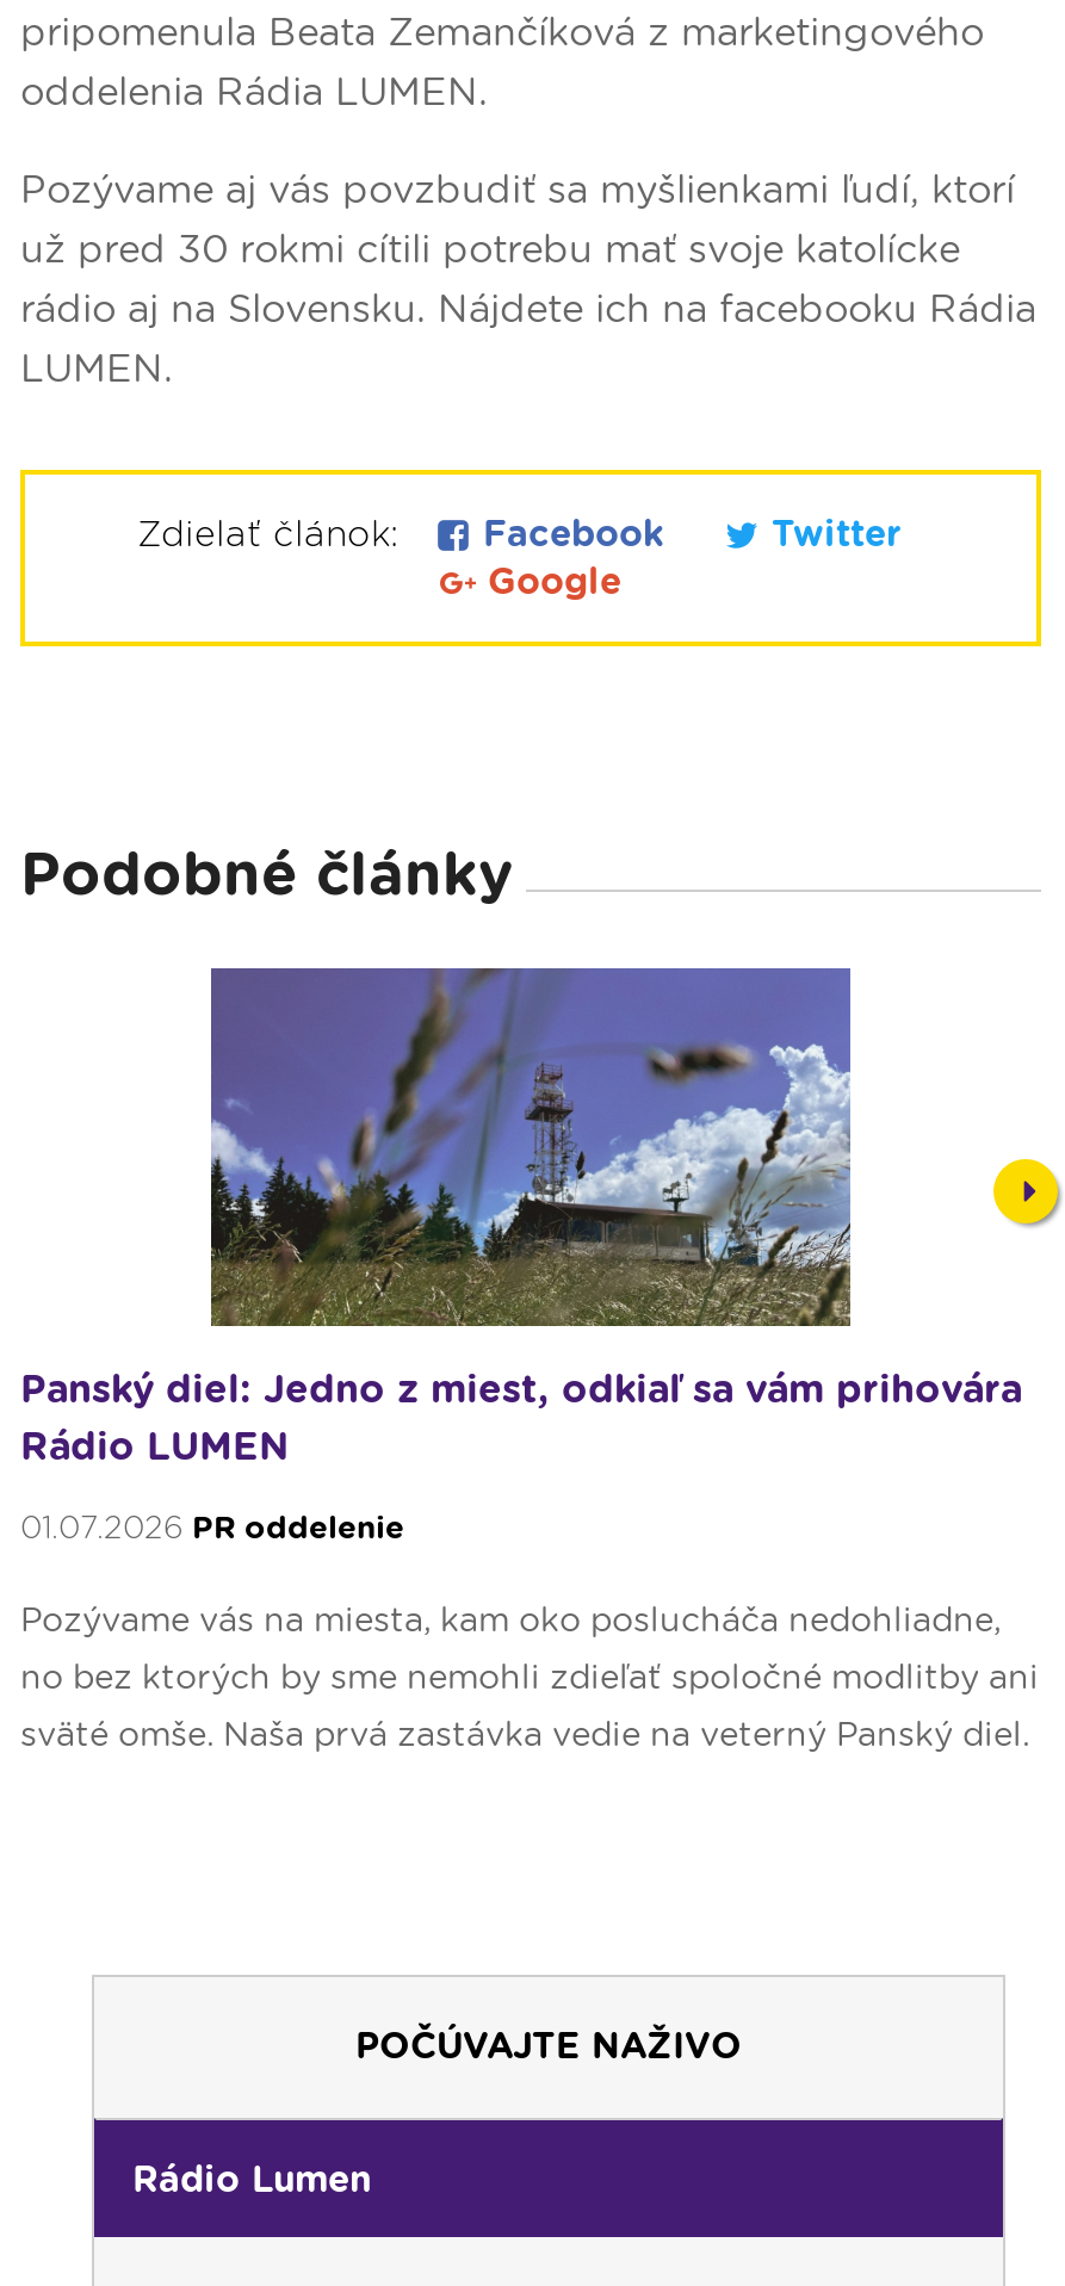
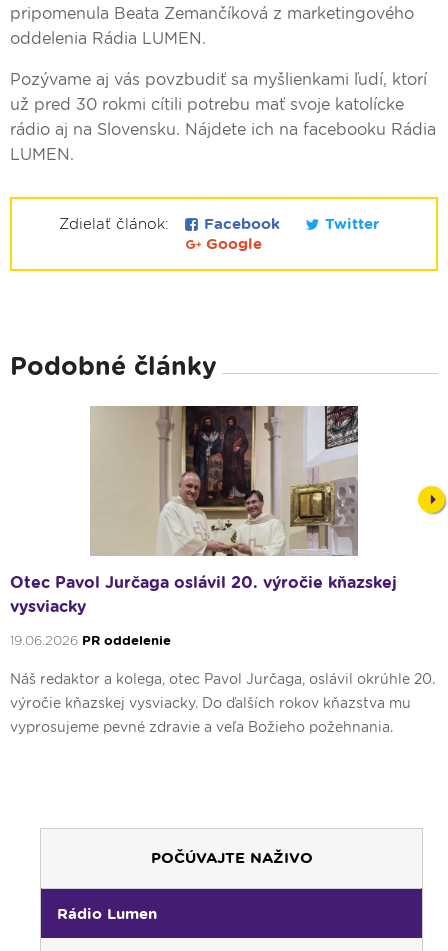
- [image]
- Panský diel: Jedno z miest, odkiaľ sa vám prihovára
- Rádio LUMEN
+ [image]
+ Otec Pavol Jurčaga oslávil 20. výročie kňazskej
+ vysviacky

- 01.07.2026 PR oddelenie
+ 19.06.2026 PR oddelenie

- Pozývame vás na miesta, kam oko poslucháča nedohliadne,
+ Náš redaktor a kolega, otec Pavol Jurčaga, oslávil okrúhle 20.

- no bez ktorých by sme nemohli zdieľať spoločné modlitby ani
+ výročie kňazskej vysviacky. Do ďalších rokov kňazstva mu

- sväté omše. Naša prvá zastávka vedie na veterný Panský diel.
+ vyprosujeme pevné zdravie a veľa Božieho požehnania.
